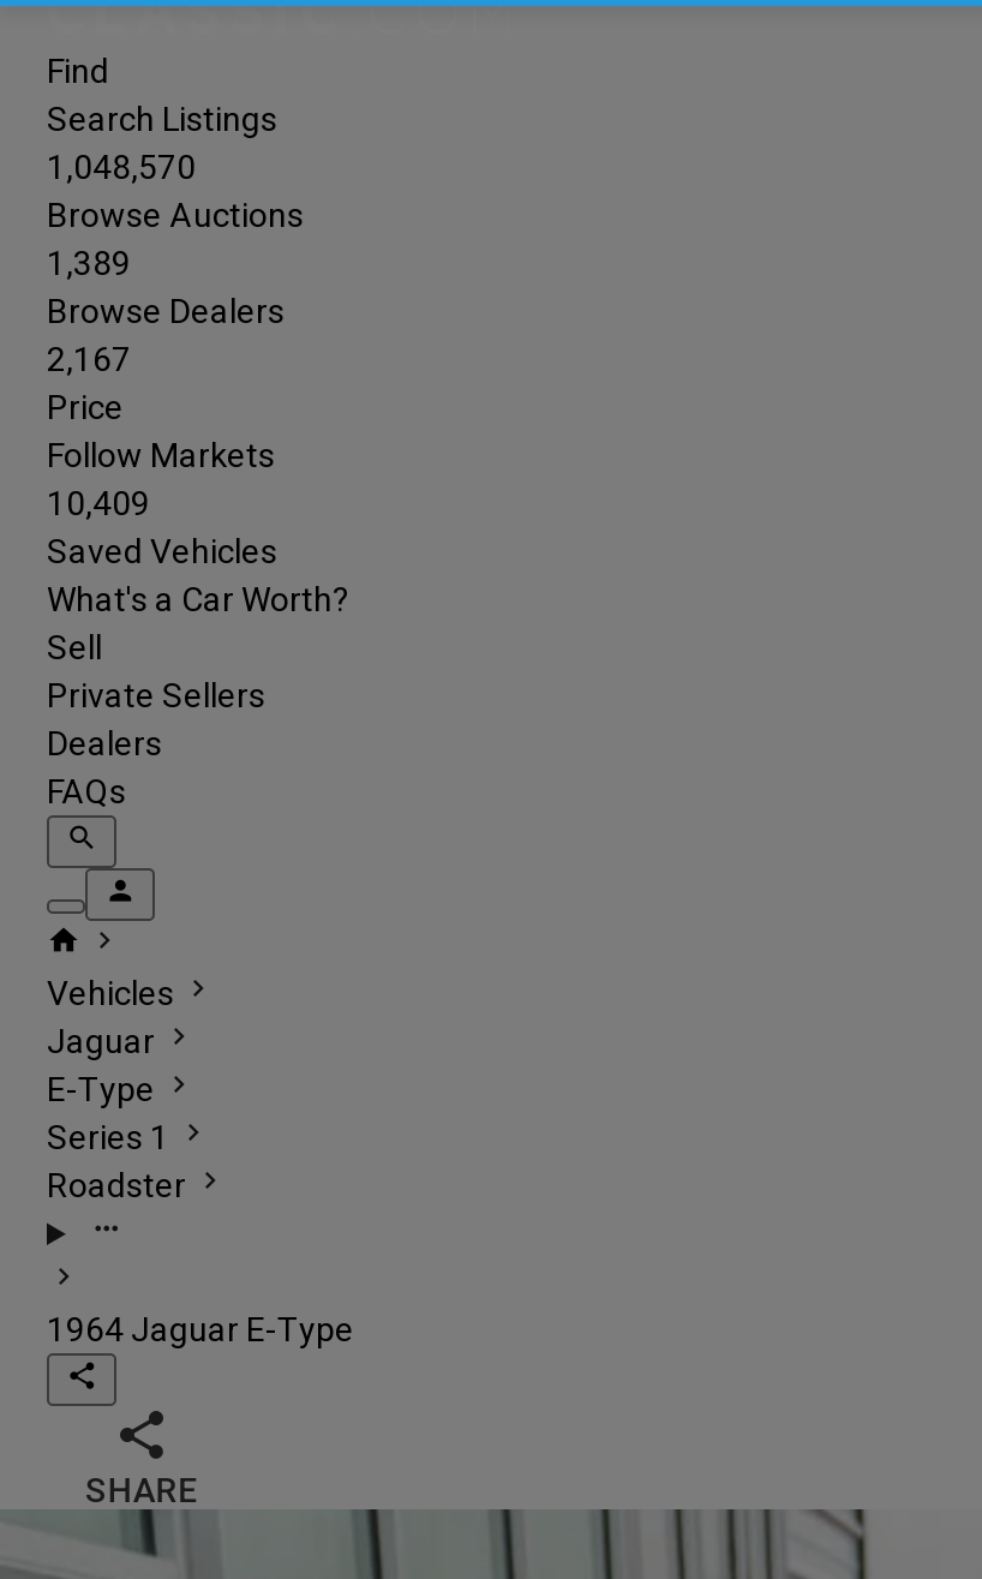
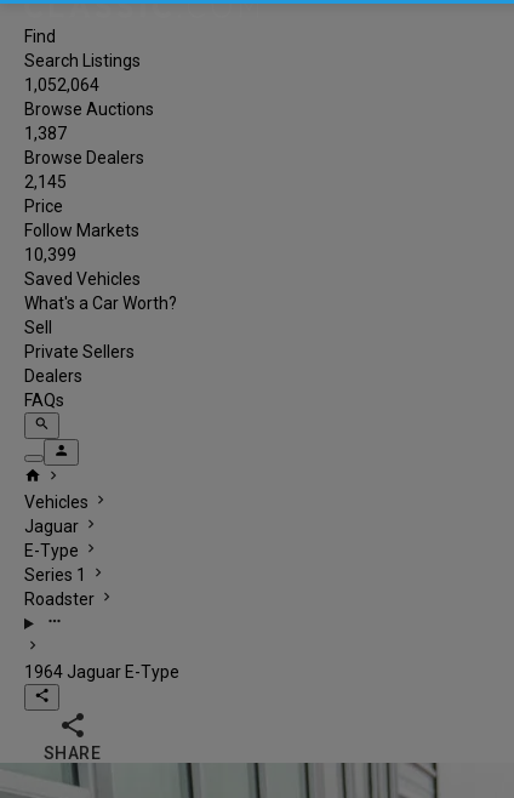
- 1,048,570
+ 1,052,064

- 1,389
+ 1,387

- 2,167
+ 2,145

- 10,409
+ 10,399
